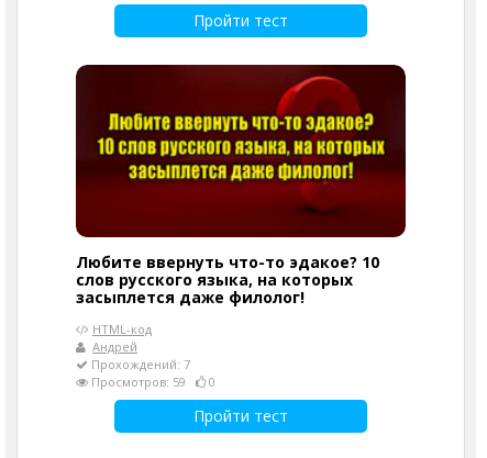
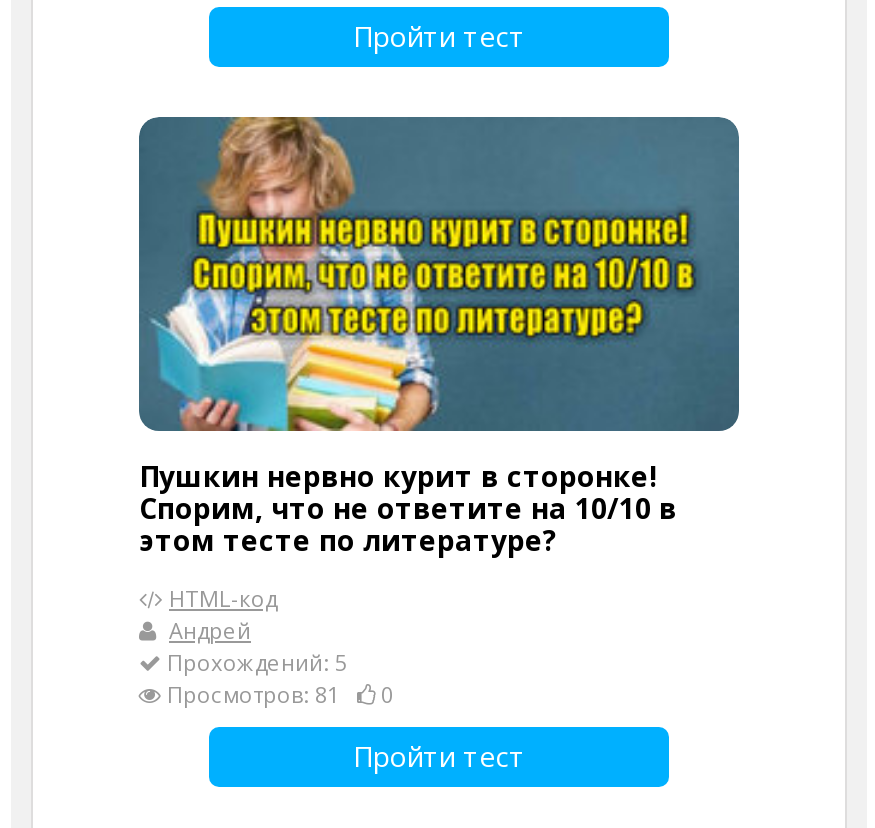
- [image]
- Любите ввернуть что-то эдакое? 10
- слов русского языка, на которых
- засыплется даже филолог!
+ [image]
+ Пушкин нервно курит в сторонке!
+ Спорим, что не ответите на 10/10 в
+ этом тесте по литературе?

- Прохождений: 7
+ Прохождений: 5

- Просмотров: 59 0
+ Просмотров: 81 0
